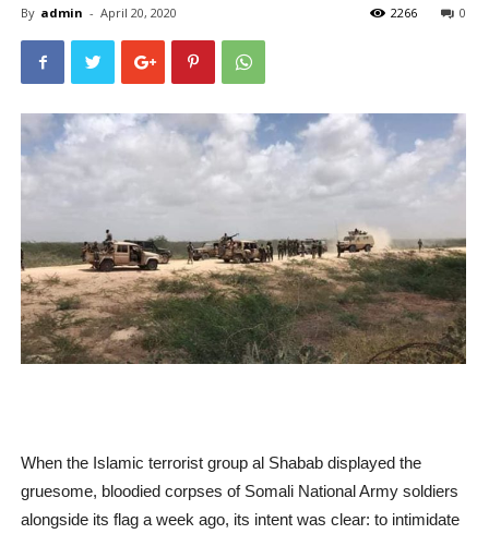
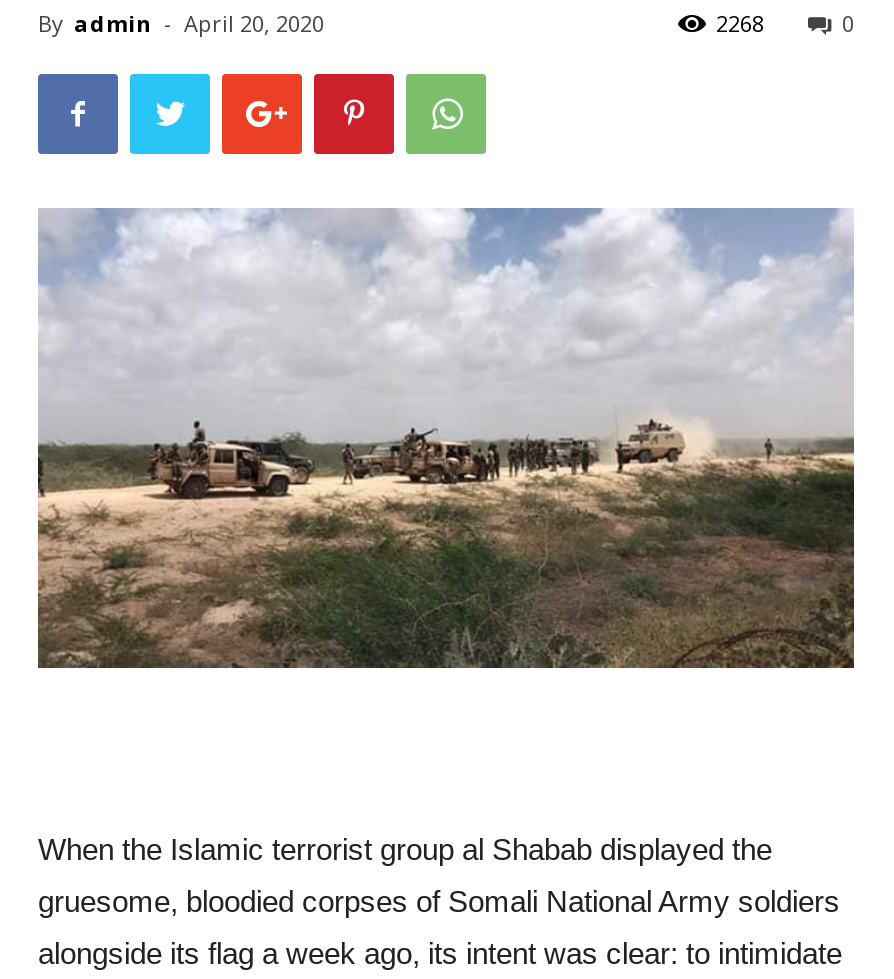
- 2266
+ 2268
